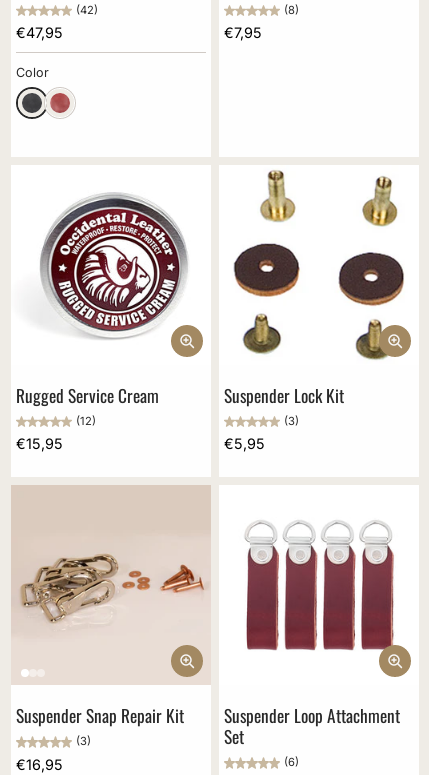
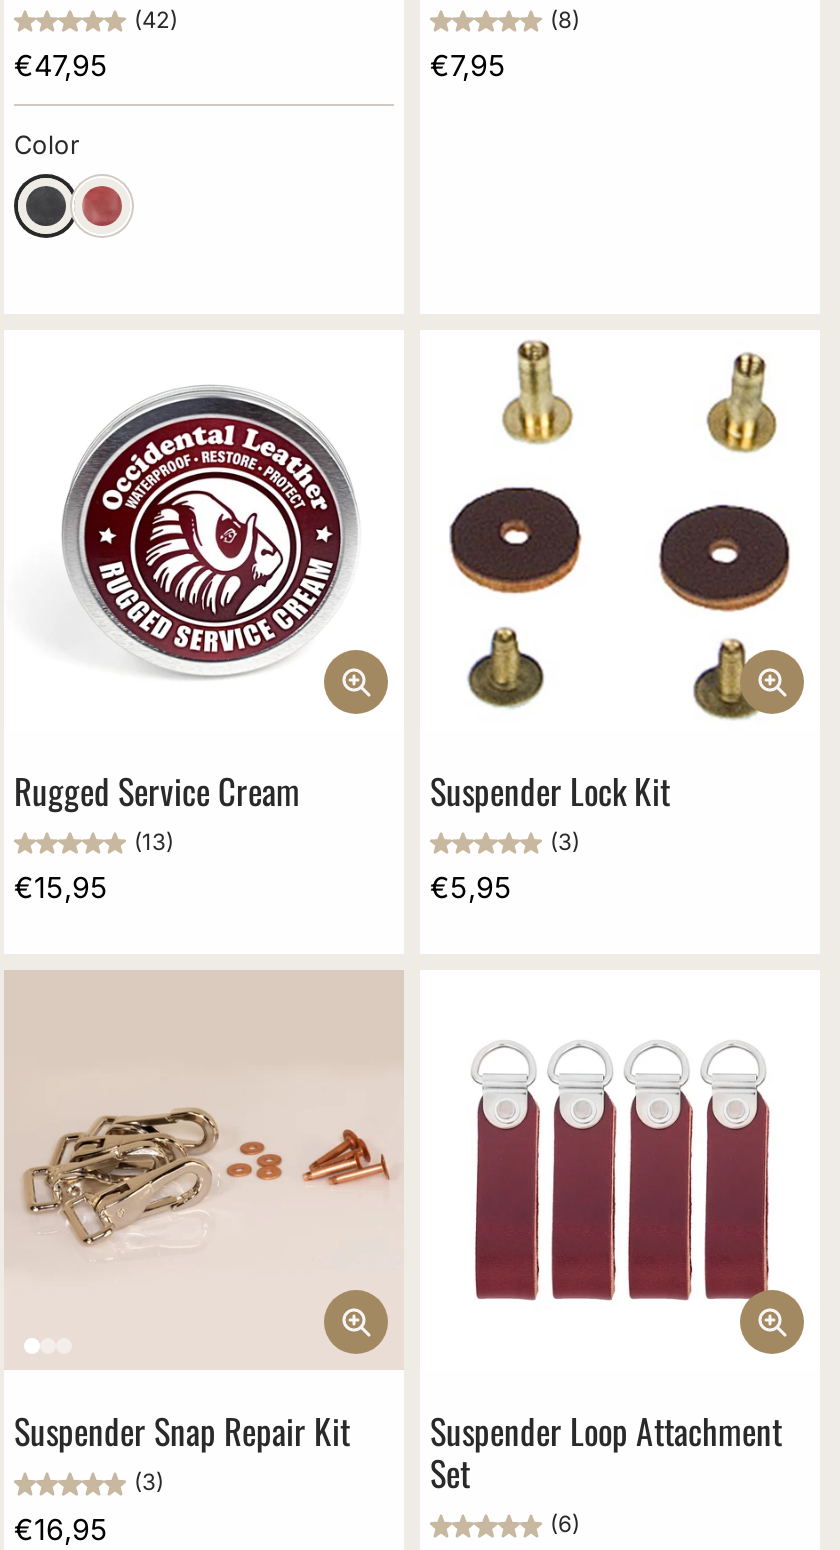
- (12)
+ (13)
